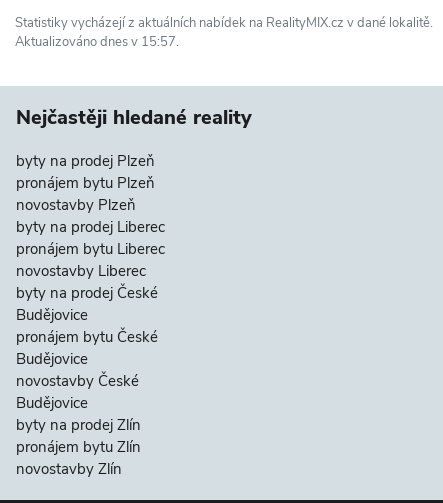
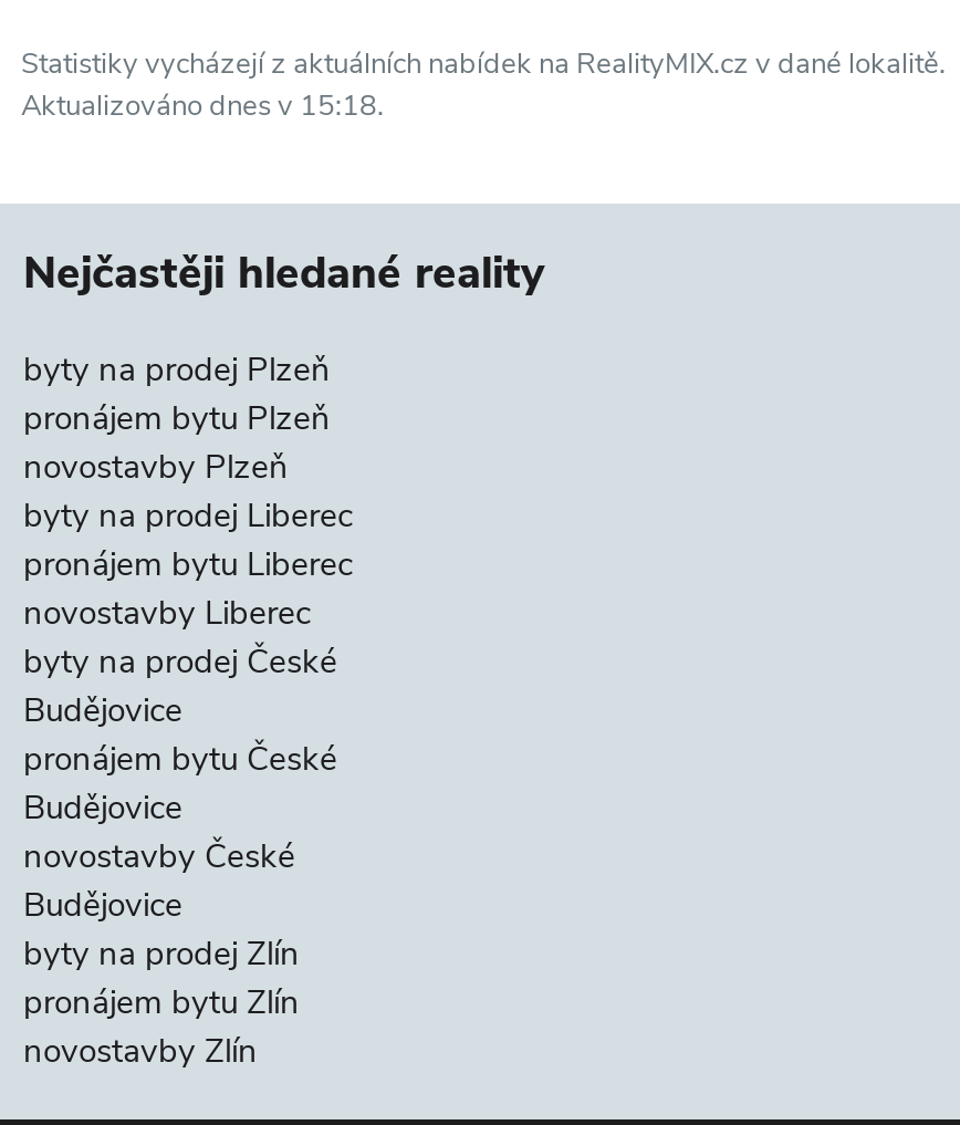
- Aktualizováno dnes v 15:57.
+ Aktualizováno dnes v 15:18.
